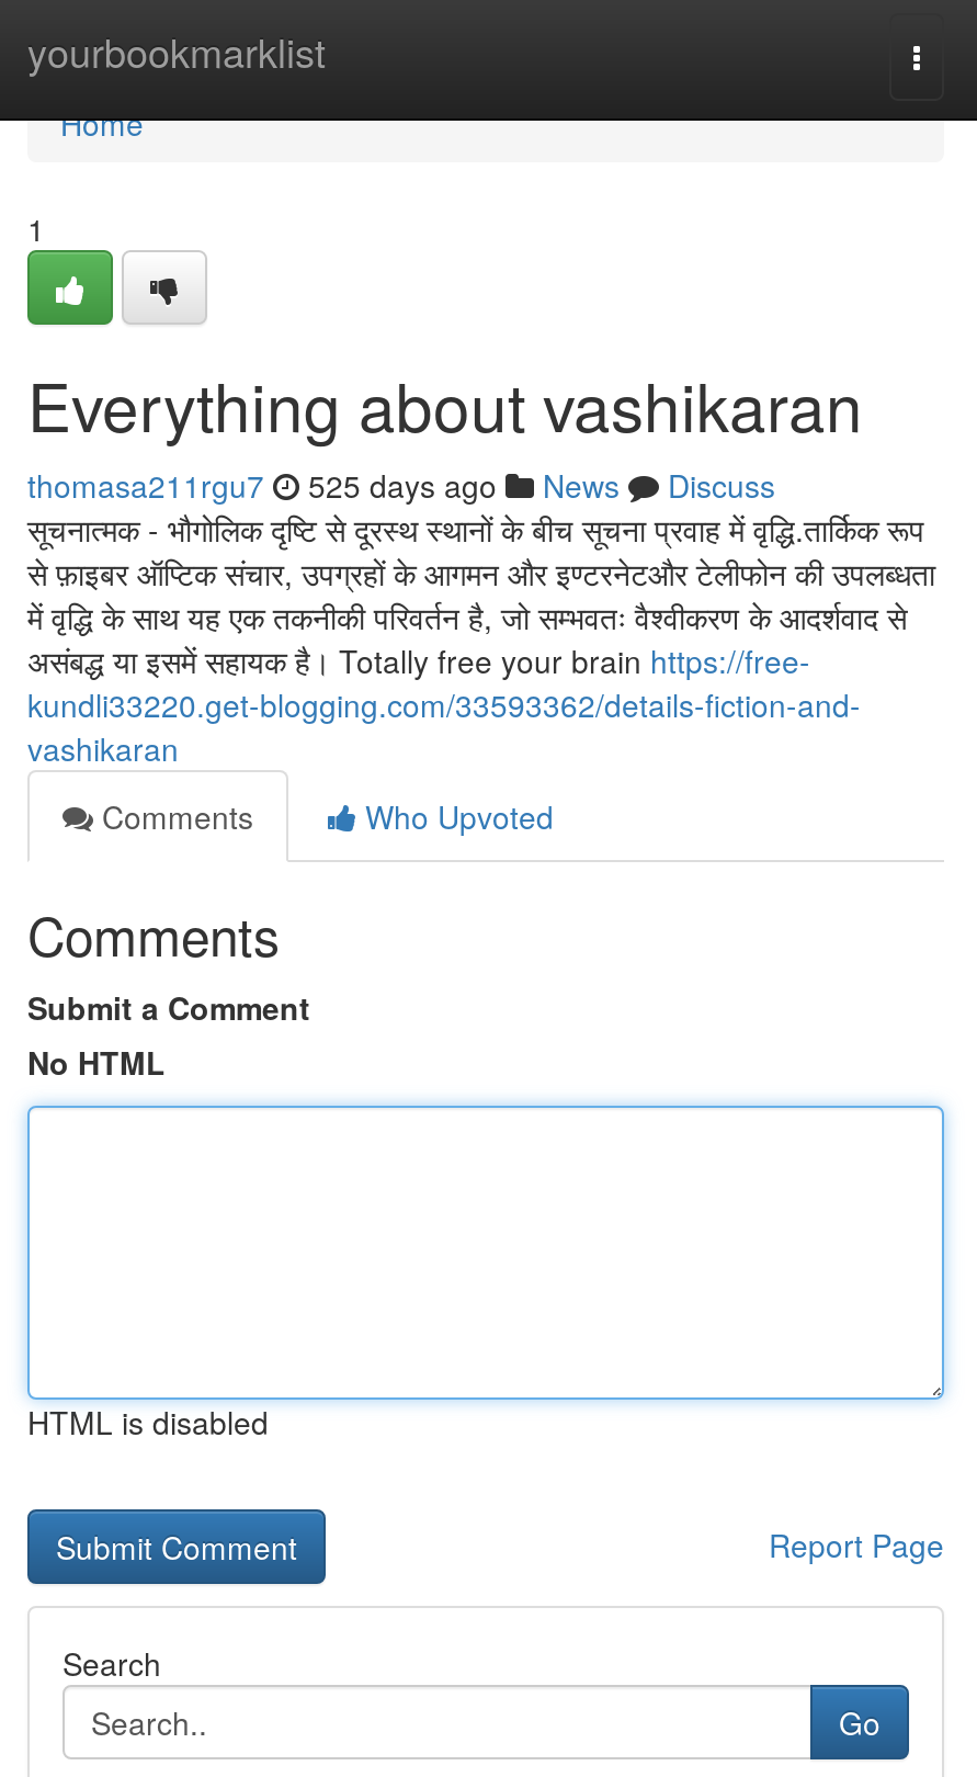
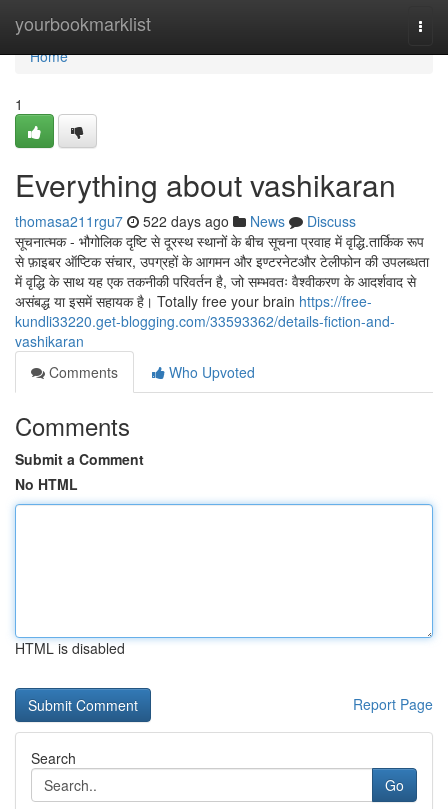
- thomasa211rgu7 525 days ago News Discuss
+ thomasa211rgu7 522 days ago News Discuss
